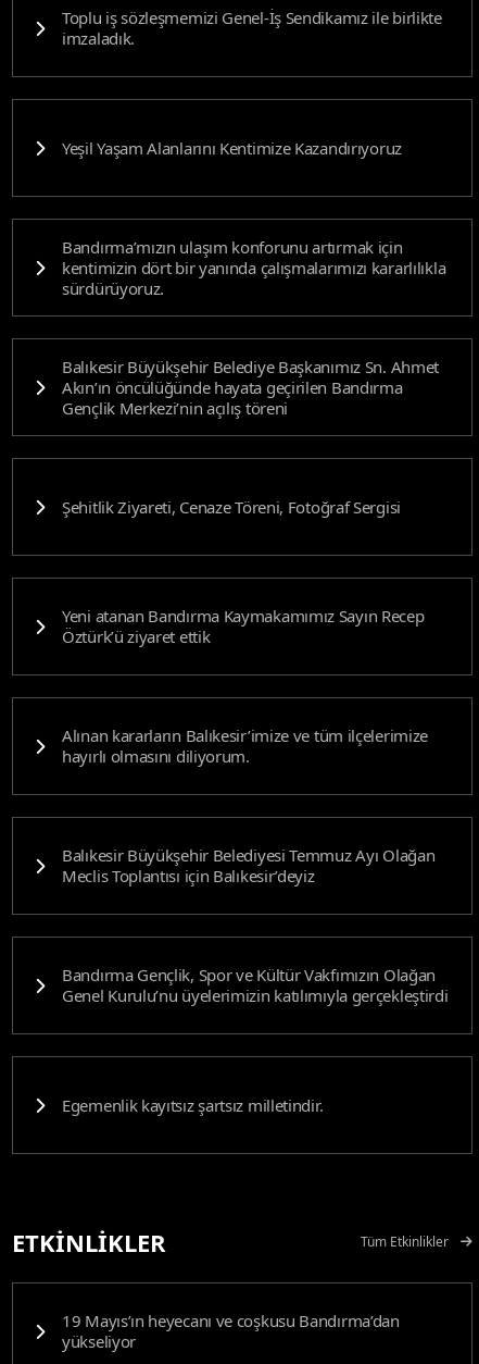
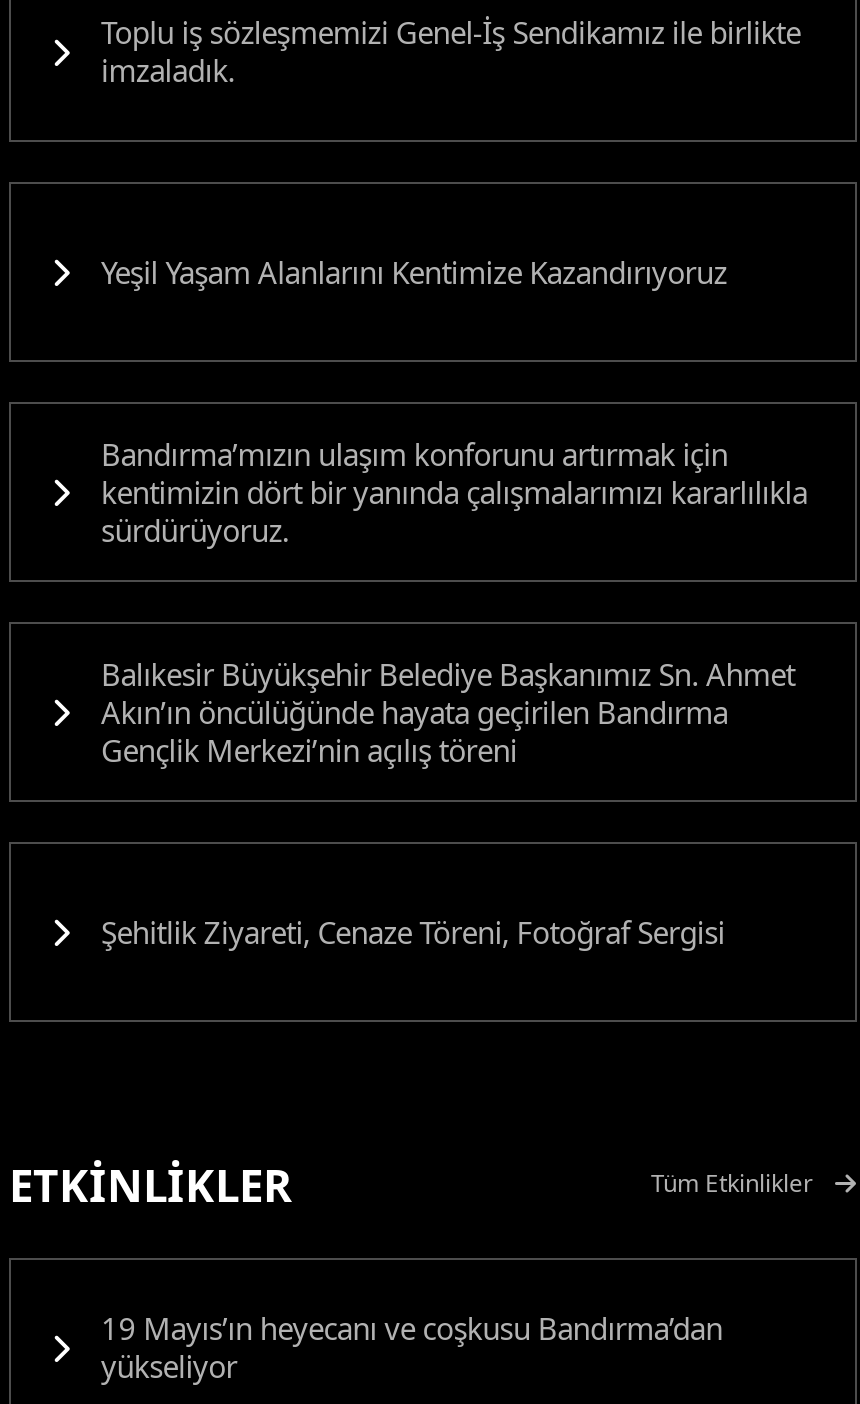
- Yeni atanan Bandırma Kaymakamımız Sayın Recep
- Öztürk’ü ziyaret ettik

- Alınan kararların Balıkesir’imize ve tüm ilçelerimize
- hayırlı olmasını diliyorum.

- Balıkesir Büyükşehir Belediyesi Temmuz Ayı Olağan
- Meclis Toplantısı için Balıkesir’deyiz

- Bandırma Gençlik, Spor ve Kültür Vakfımızın Olağan
- Genel Kurulu’nu üyelerimizin katılımıyla gerçekleştirdi

- Egemenlik kayıtsız şartsız milletindir.
